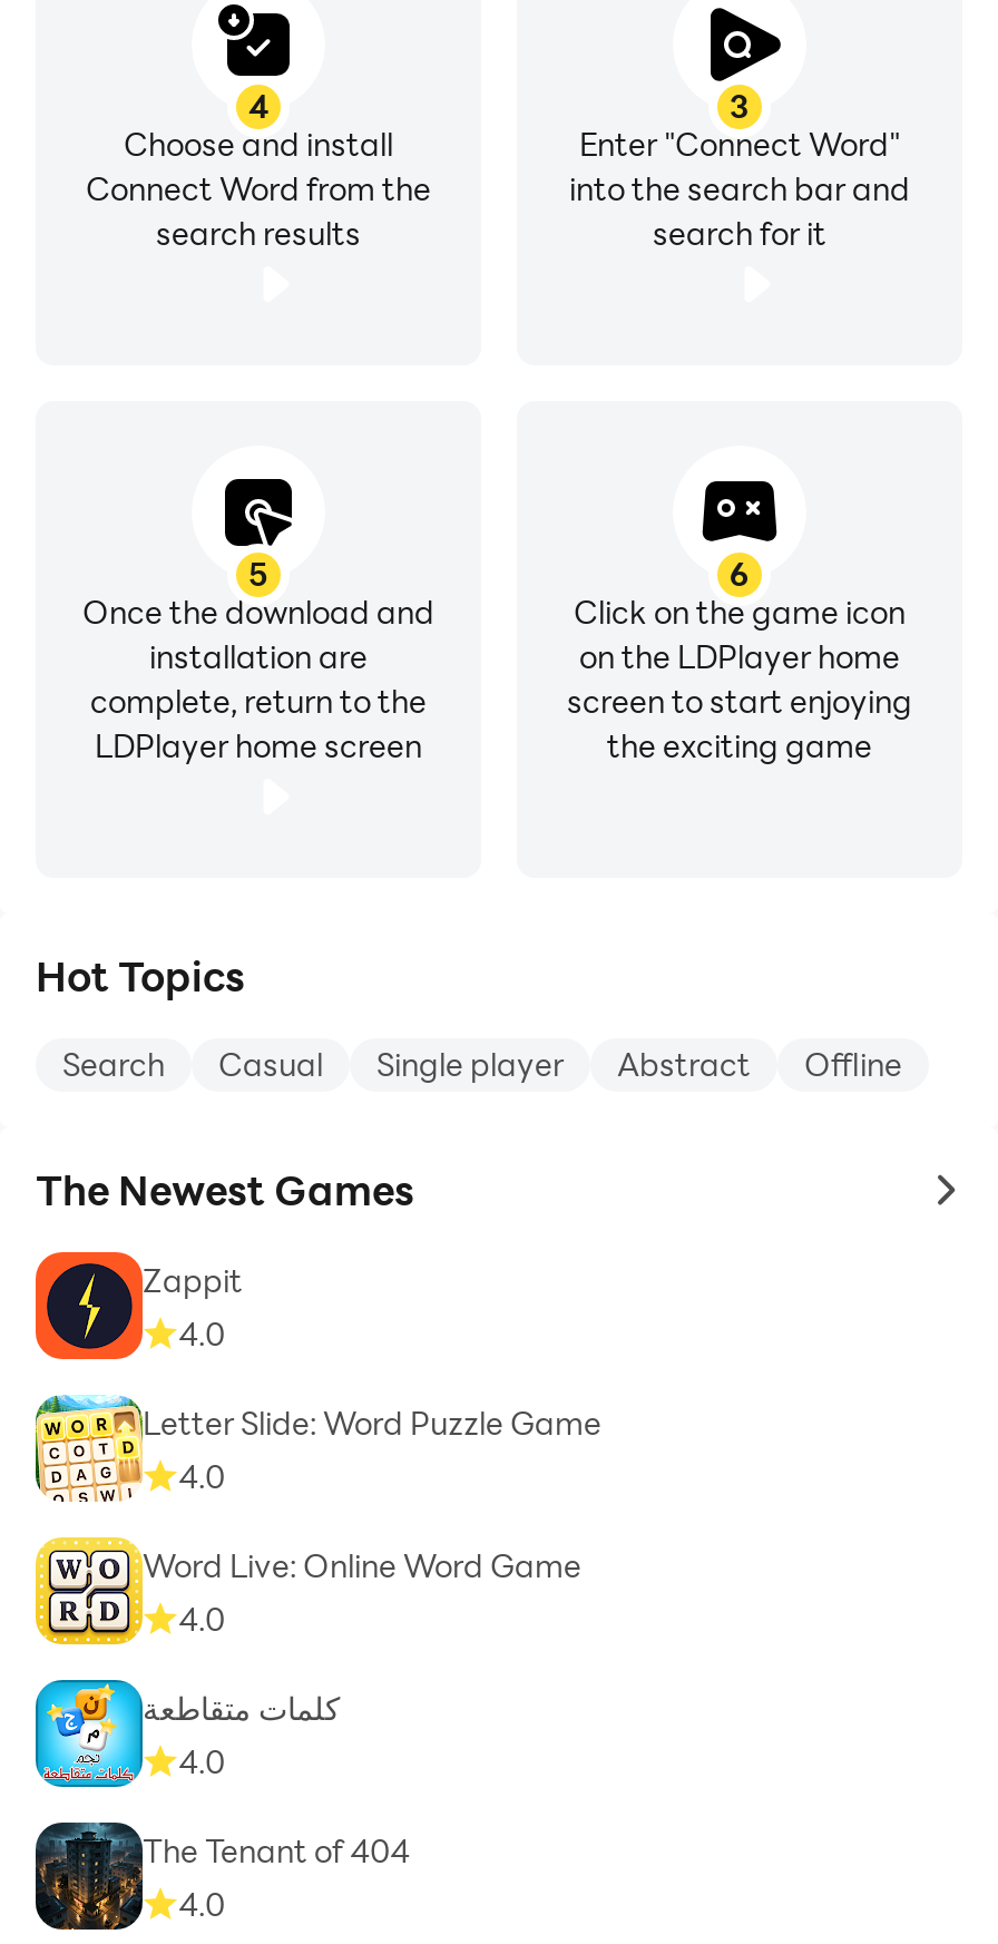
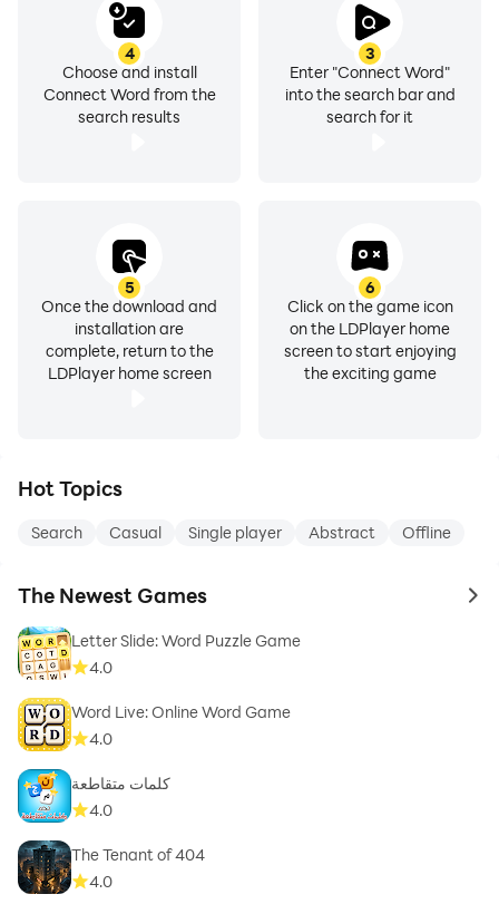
- [image]
- Zappit
- 4.0
